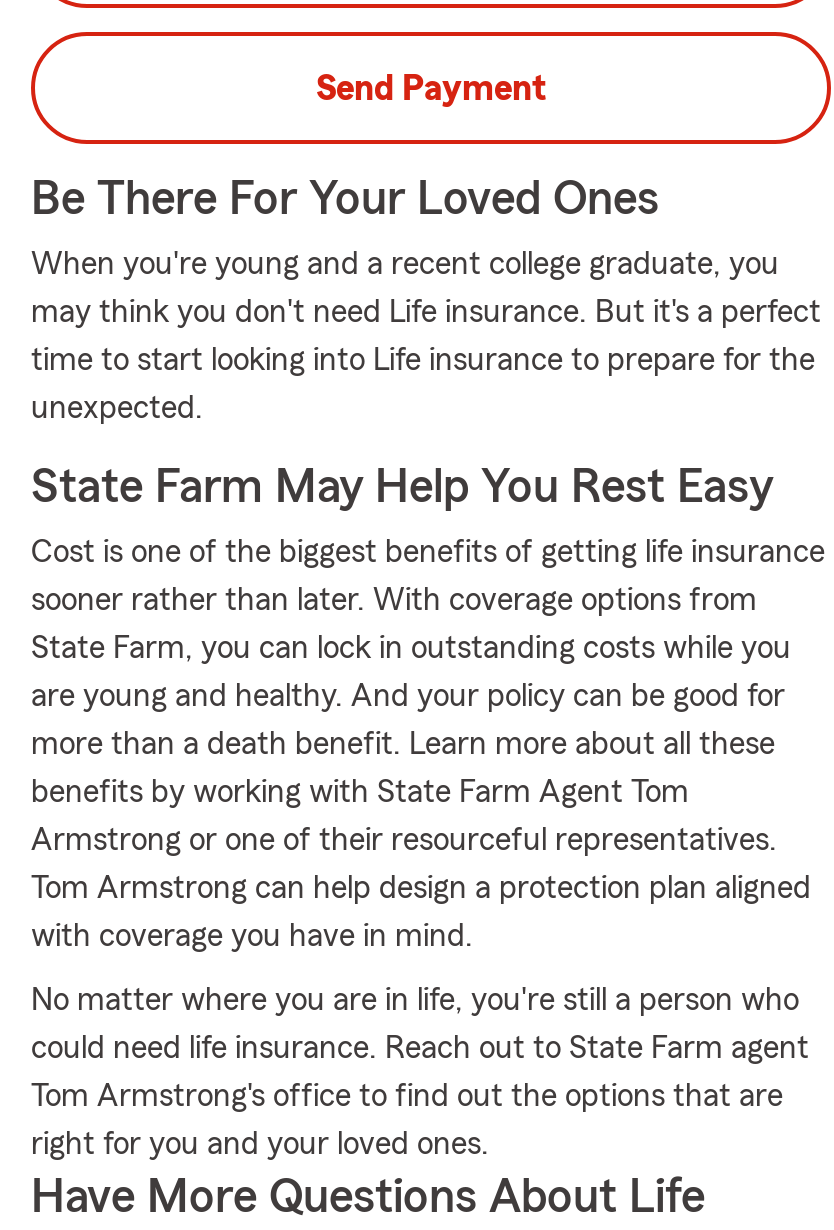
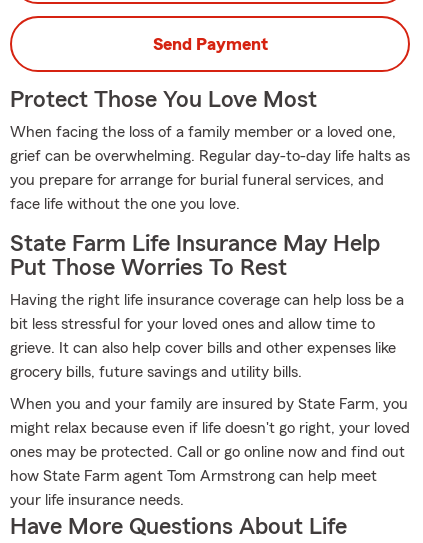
- Be There For Your Loved Ones
- When you're young and a recent college graduate, you
- may think you don't need Life insurance. But it's a perfect
- time to start looking into Life insurance to prepare for the
- unexpected.
- State Farm May Help You Rest Easy
- Cost is one of the biggest benefits of getting life insurance
- sooner rather than later. With coverage options from
- State Farm, you can lock in outstanding costs while you
- are young and healthy. And your policy can be good for
- more than a death benefit. Learn more about all these
- benefits by working with State Farm Agent Tom
- Armstrong or one of their resourceful representatives.
- Tom Armstrong can help design a protection plan aligned
- with coverage you have in mind.
- No matter where you are in life, you're still a person who
- could need life insurance. Reach out to State Farm agent
- Tom Armstrong's office to find out the options that are
- right for you and your loved ones.
+ Protect Those You Love Most
+ When facing the loss of a family member or a loved one,
+ grief can be overwhelming. Regular day-to-day life halts as
+ you prepare for arrange for burial funeral services, and
+ face life without the one you love.
+ State Farm Life Insurance May Help
+ Put Those Worries To Rest
+ Having the right life insurance coverage can help loss be a
+ bit less stressful for your loved ones and allow time to
+ grieve. It can also help cover bills and other expenses like
+ grocery bills, future savings and utility bills.
+ When you and your family are insured by State Farm, you
+ might relax because even if life doesn't go right, your loved
+ ones may be protected. Call or go online now and find out
+ how State Farm agent Tom Armstrong can help meet
+ your life insurance needs.
